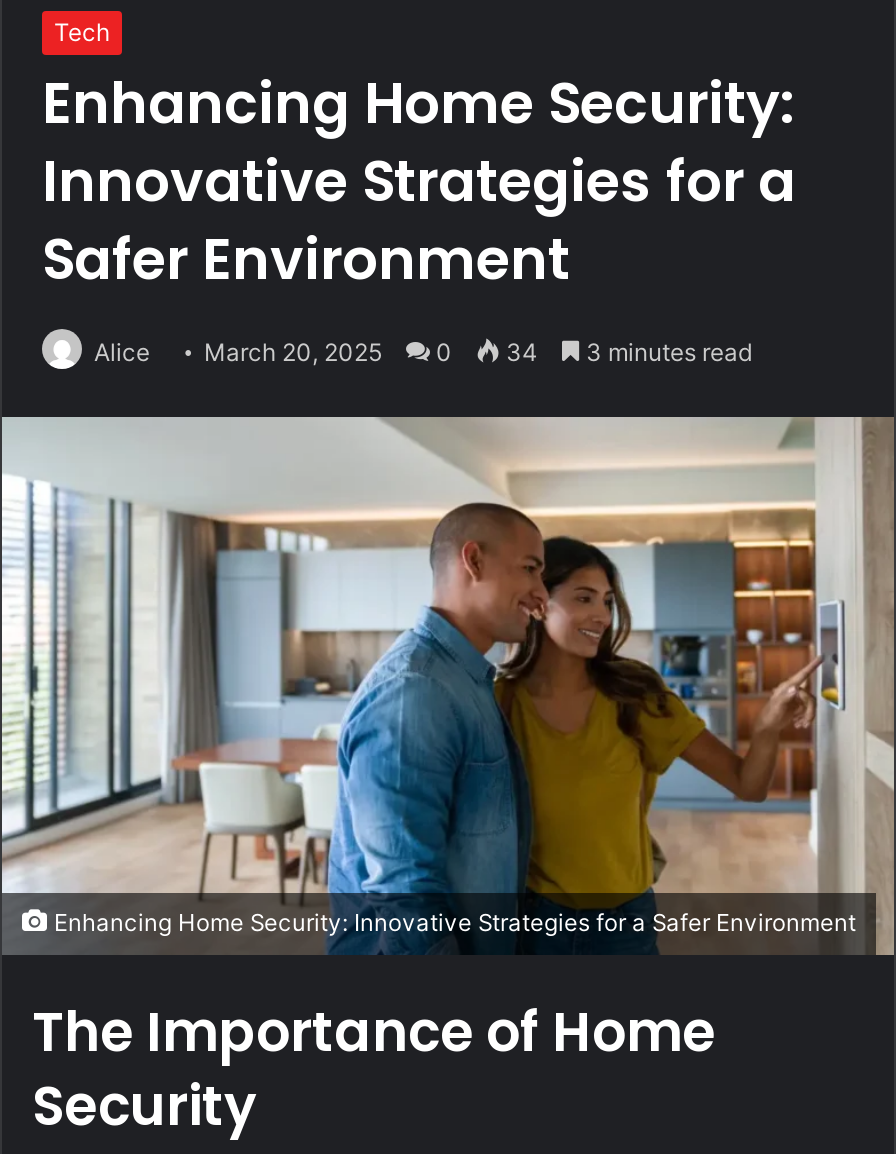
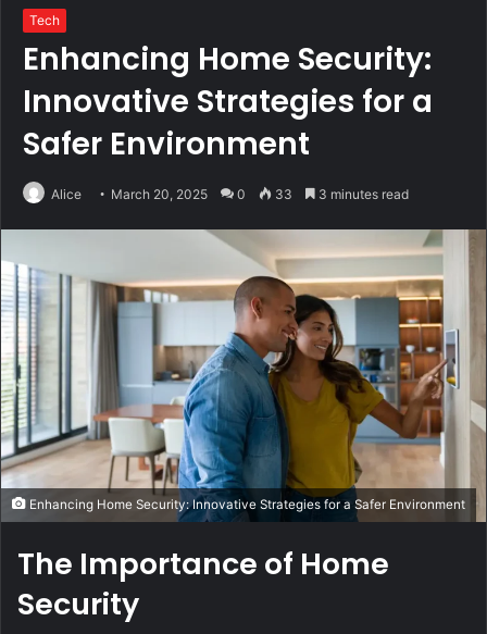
- Alice March 20, 2025 0 34 3 minutes read
+ Alice March 20, 2025 0 33 3 minutes read
